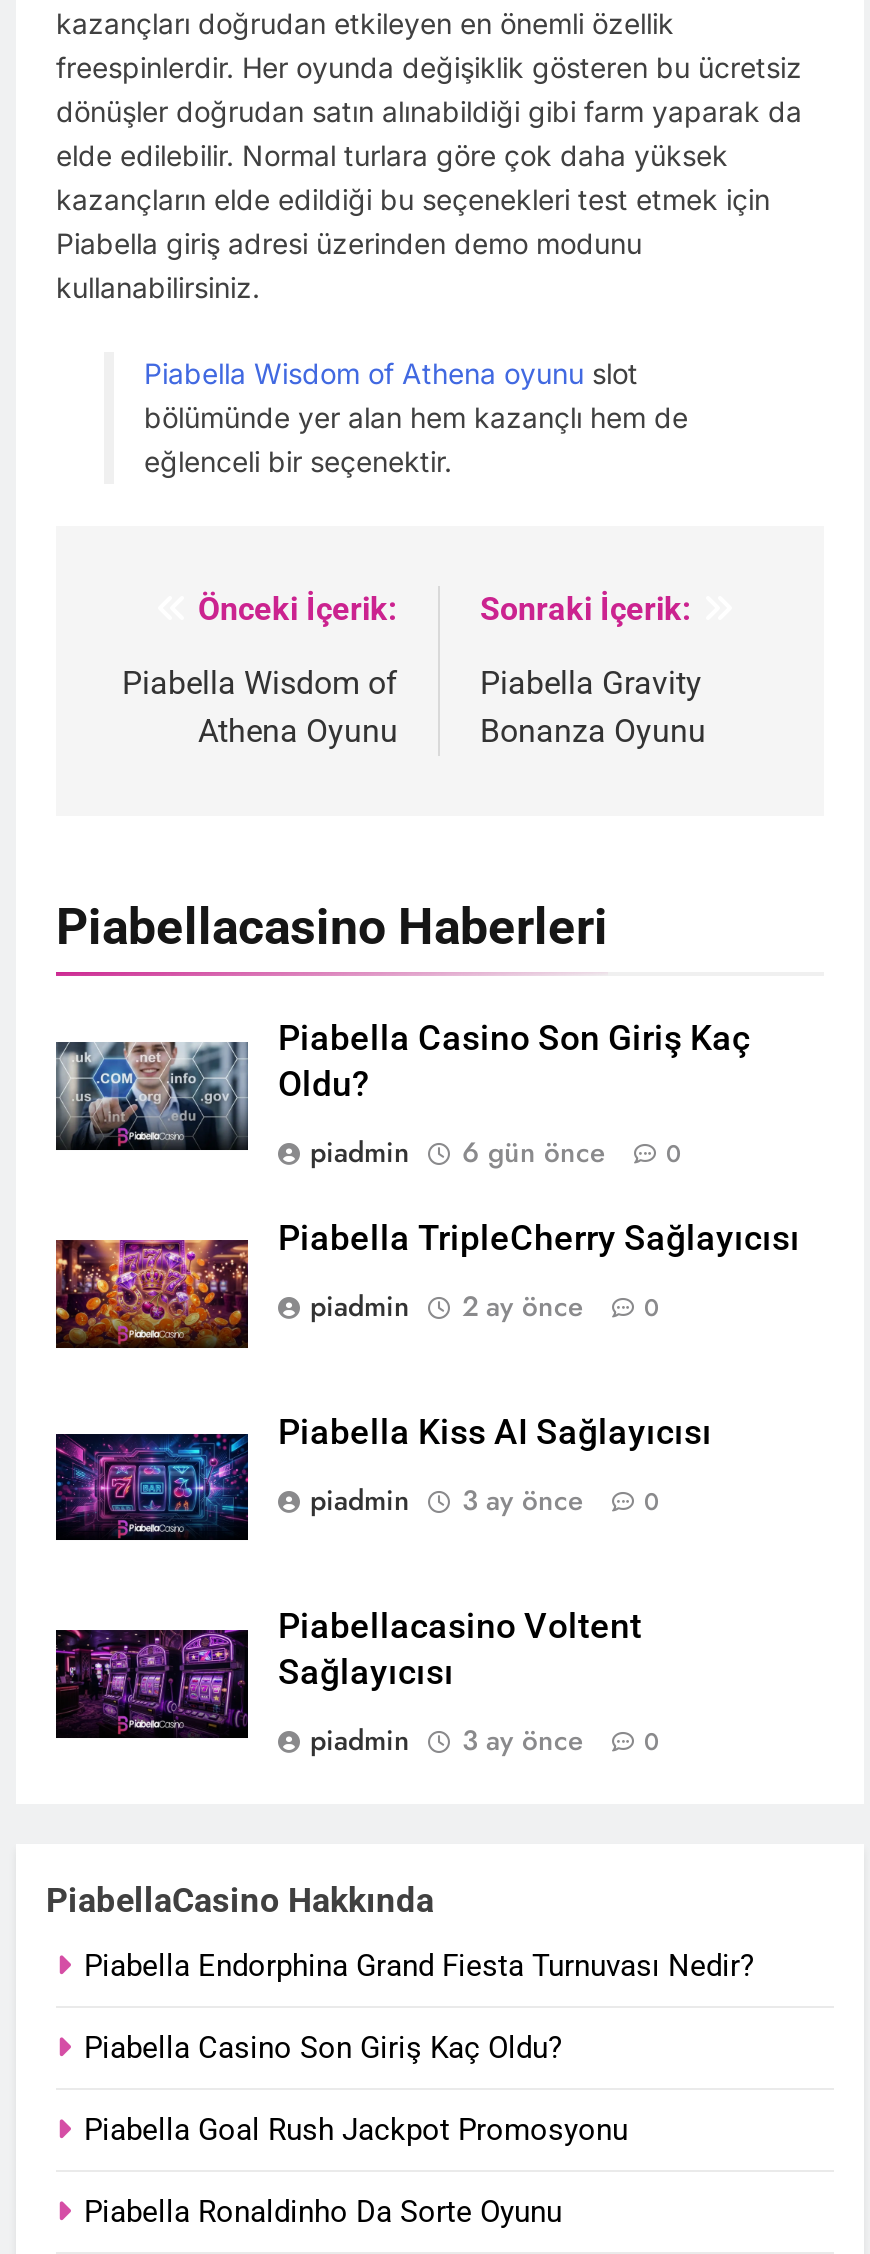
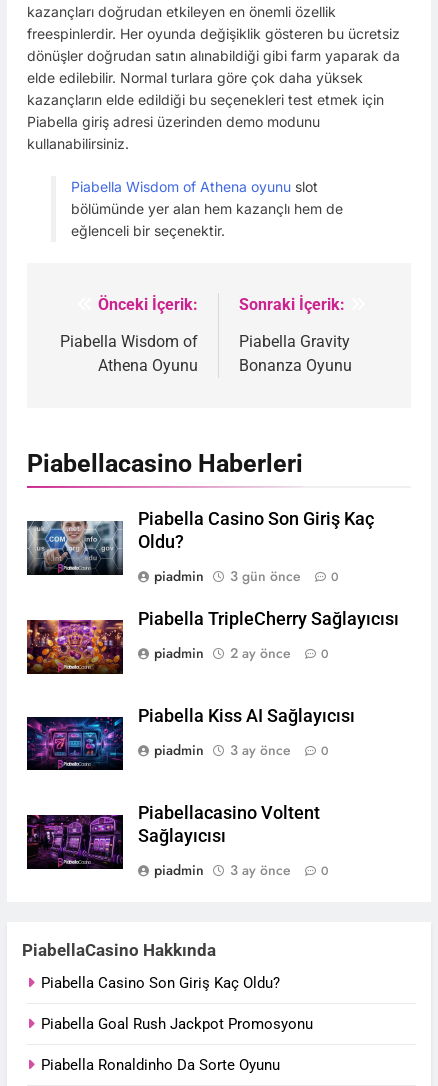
- piadmin 6 gün önce 0
+ piadmin 3 gün önce 0

- Piabella Endorphina Grand Fiesta Turnuvası Nedir?
